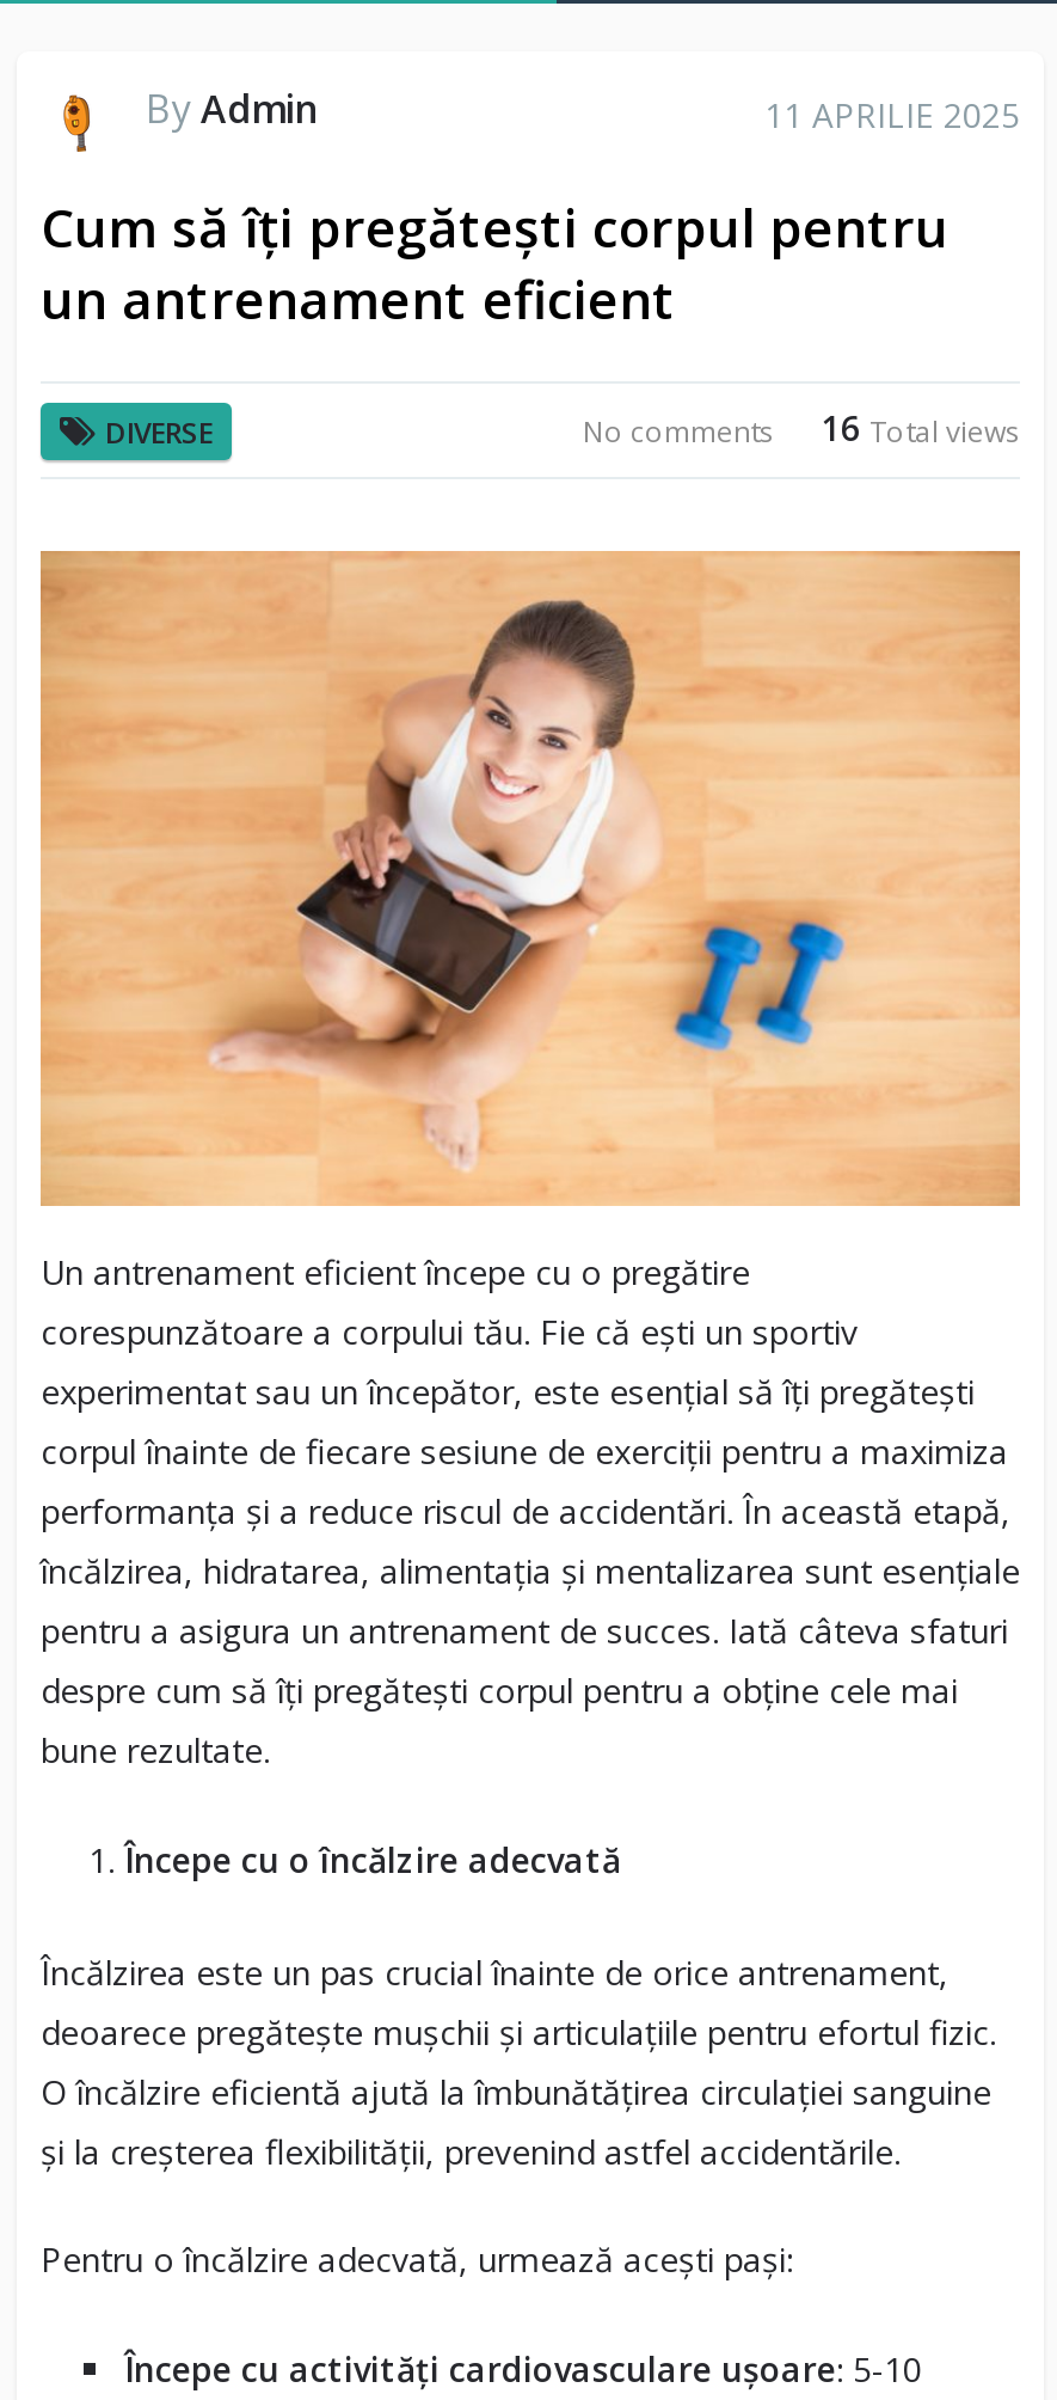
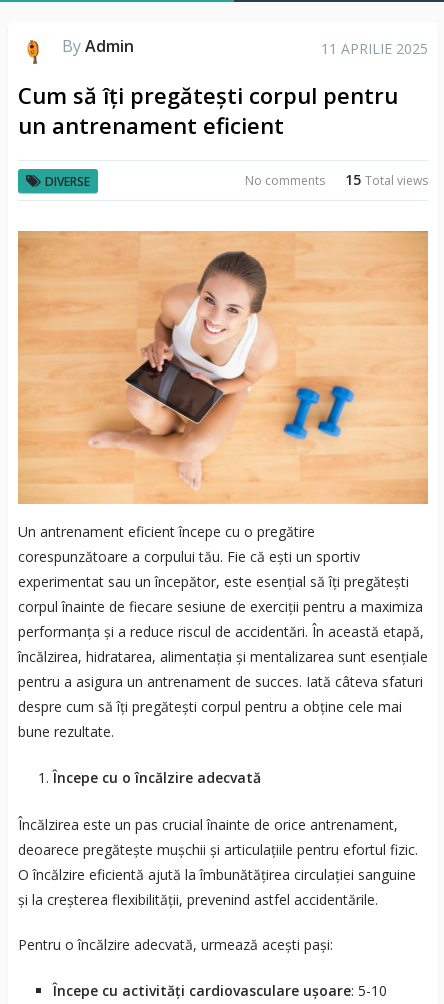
- No comments 16 Total views
+ No comments 15 Total views
